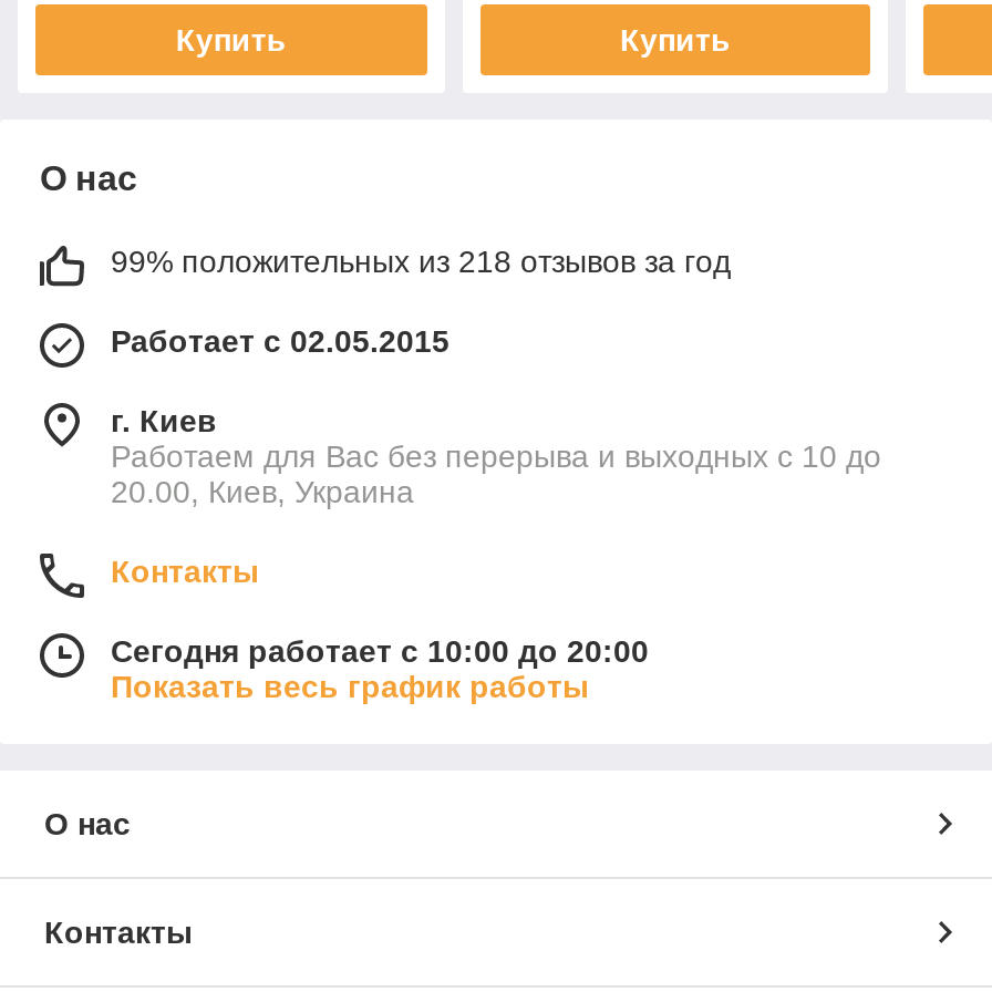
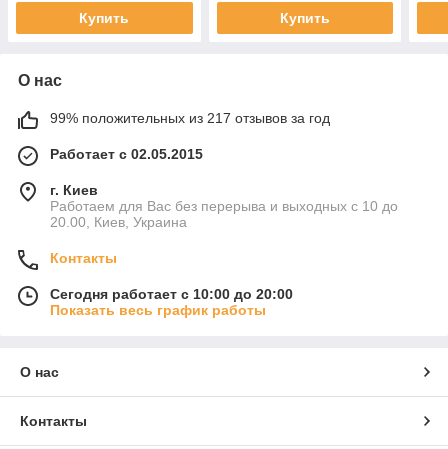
- 99% положительных из 218 отзывов за год
+ 99% положительных из 217 отзывов за год
